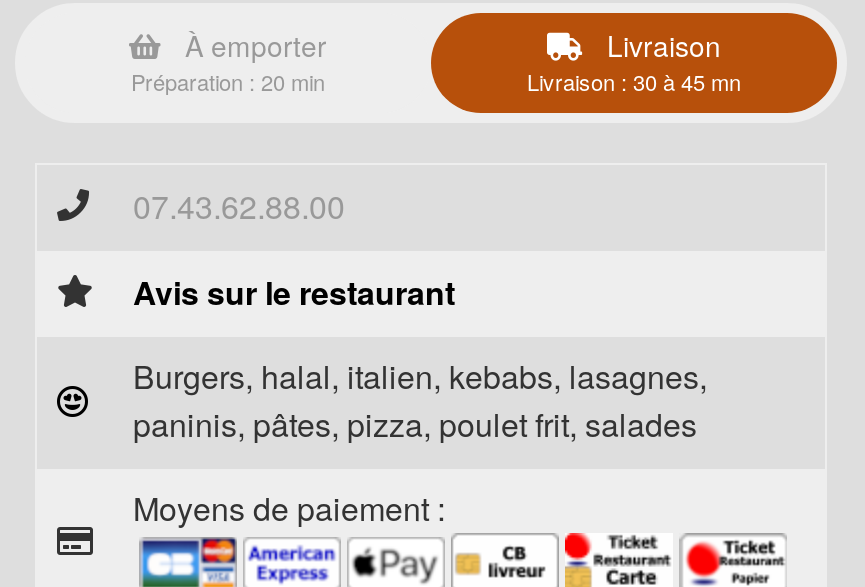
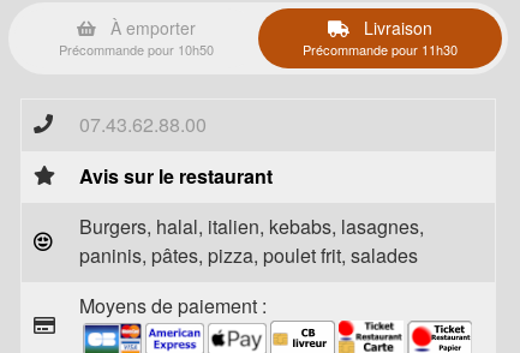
- Préparation : 20 min
+ Précommande pour 10h50

- Livraison : 30 à 45 mn
+ Précommande pour 11h30
